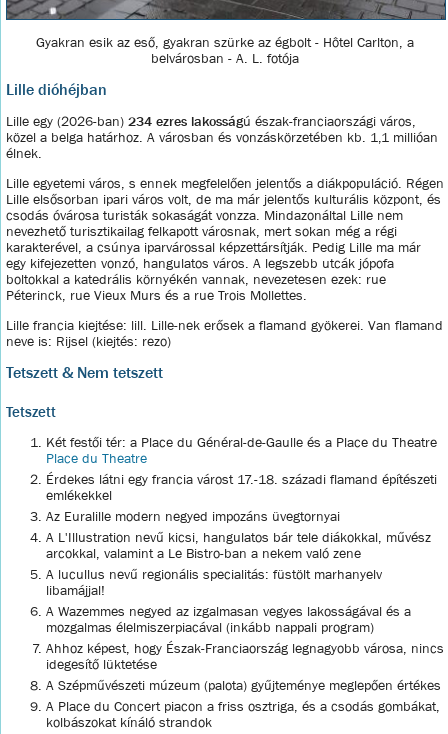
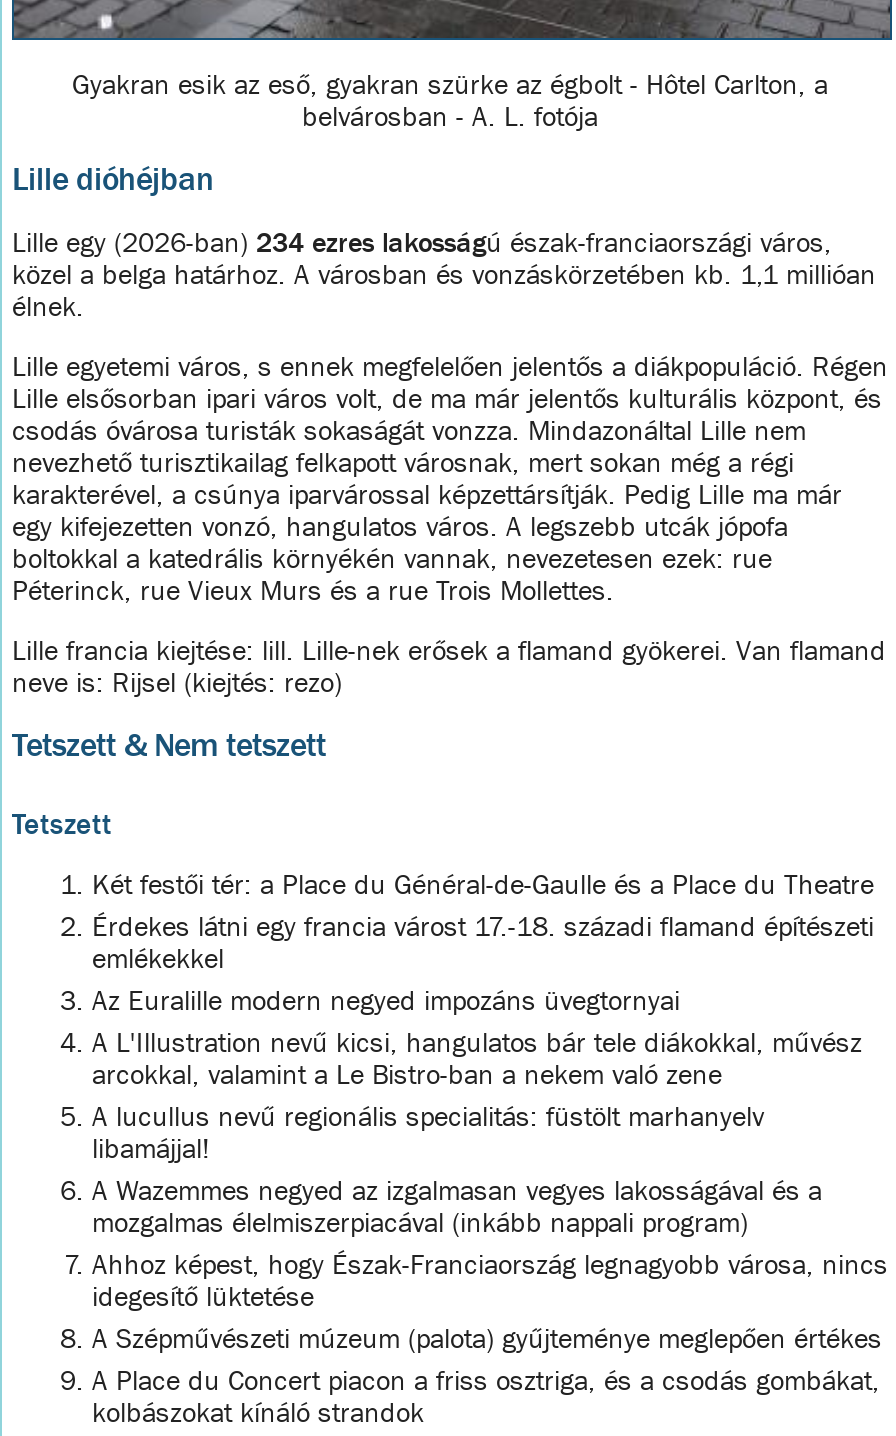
- Place du Theatre
